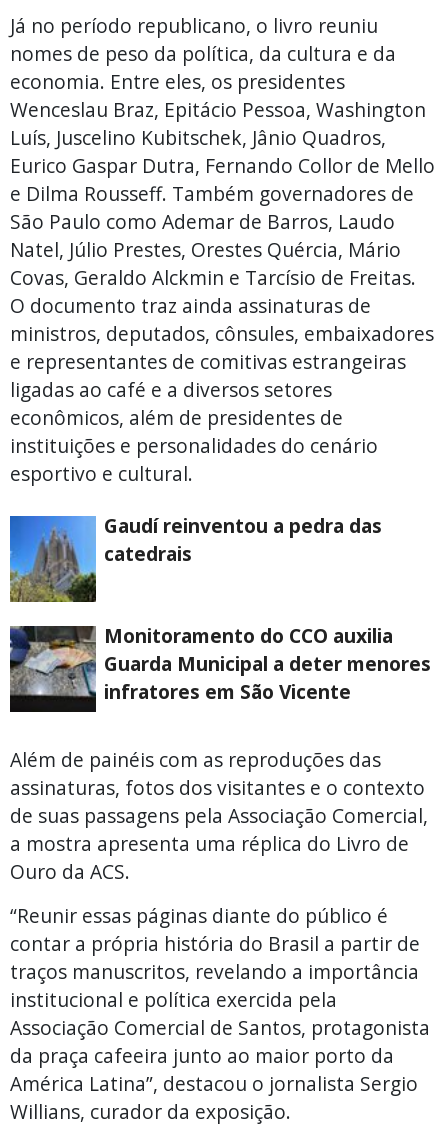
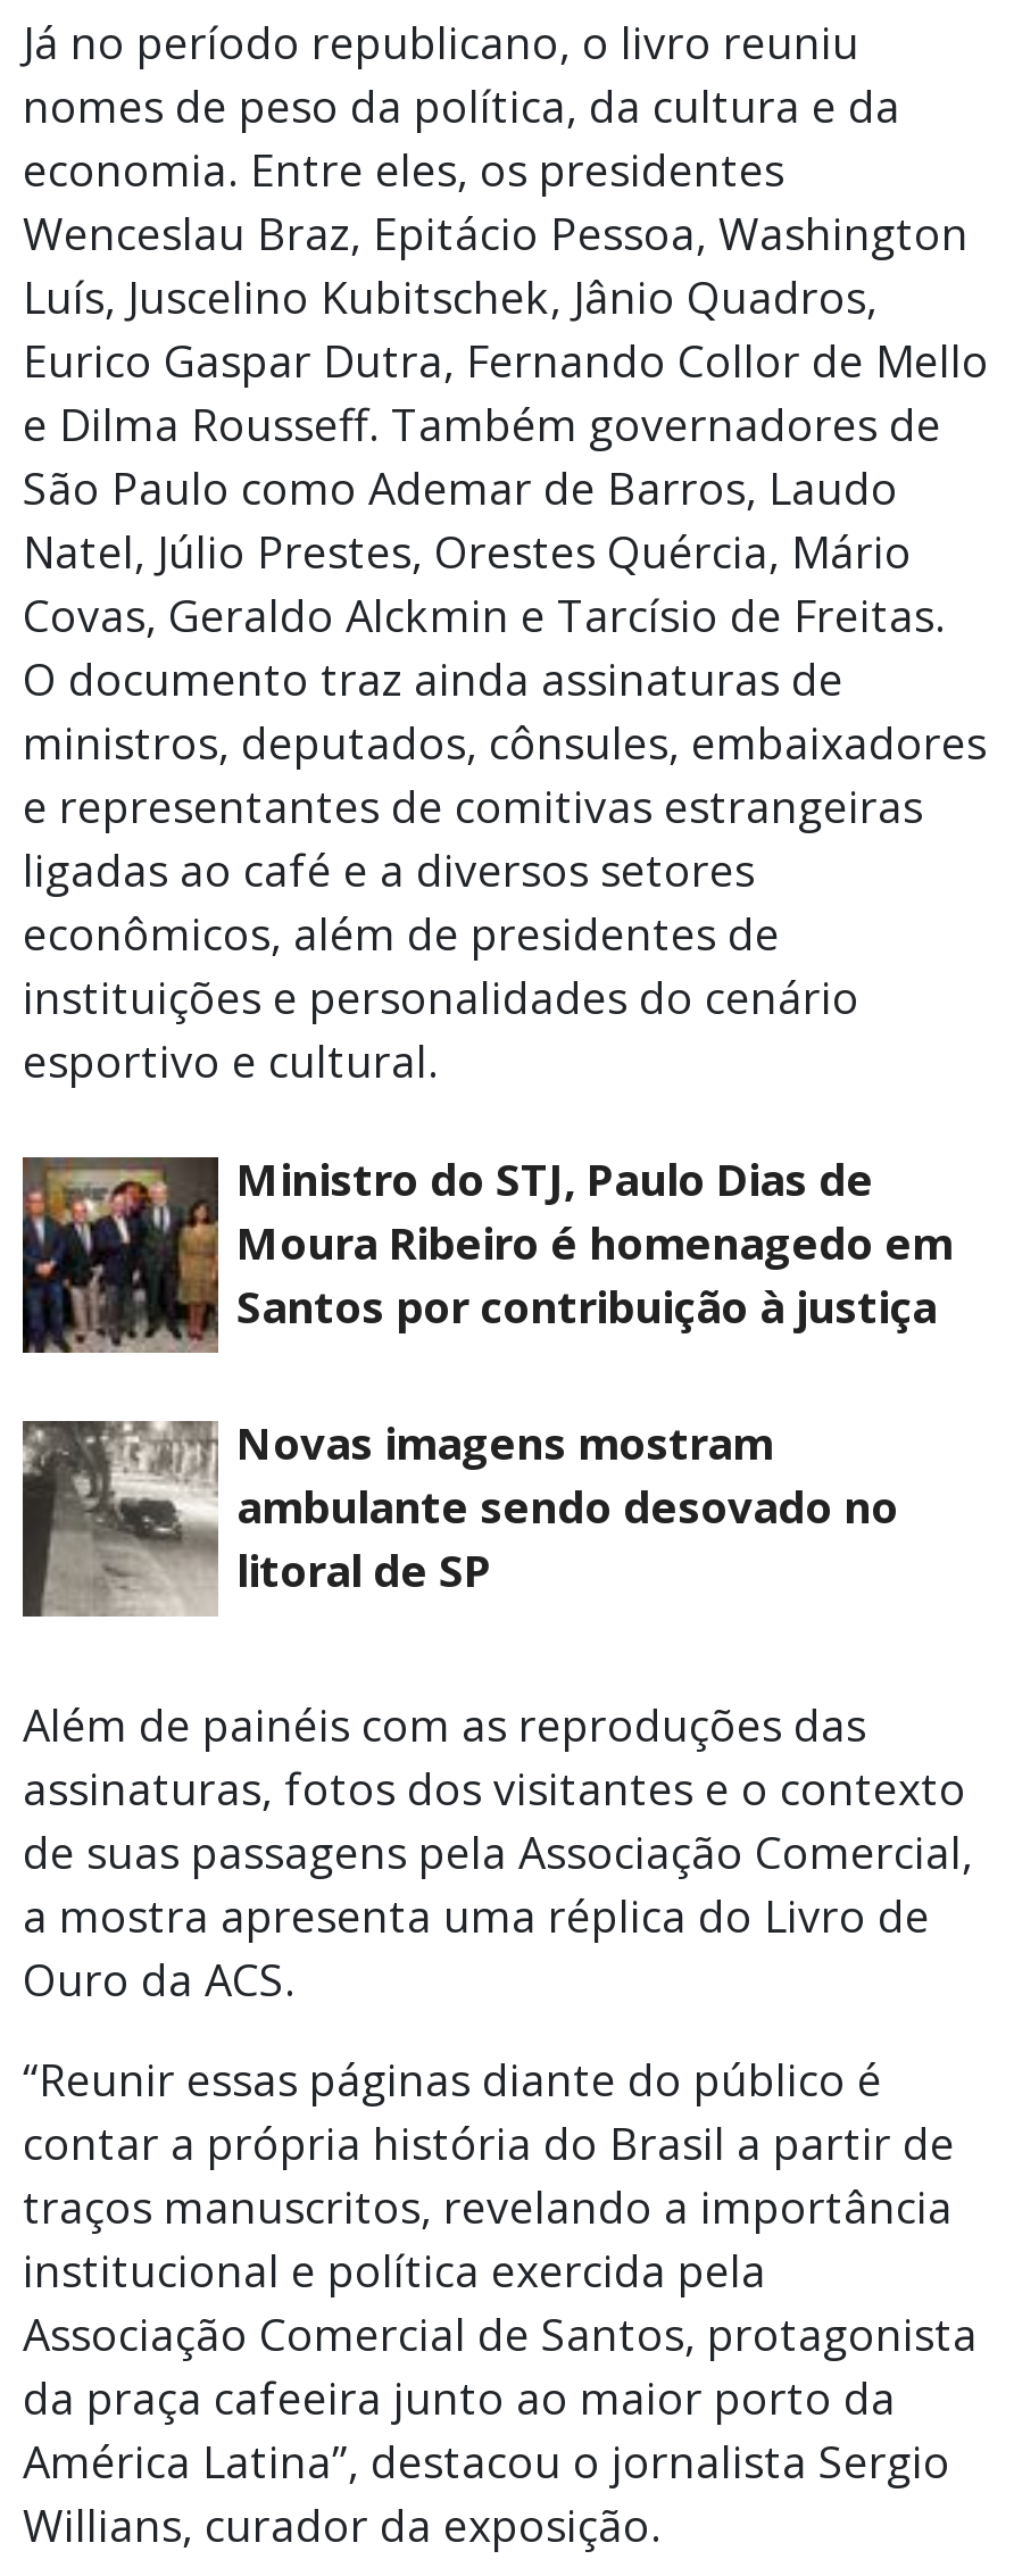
- [image]
- Gaudí reinventou a pedra das
- catedrais
+ [image]
+ Ministro do STJ, Paulo Dias de
+ Moura Ribeiro é homenagedo em
+ Santos por contribuição à justiça

- [image]
- Monitoramento do CCO auxilia
- Guarda Municipal a deter menores
- infratores em São Vicente
+ [image]
+ Novas imagens mostram
+ ambulante sendo desovado no
+ litoral de SP
